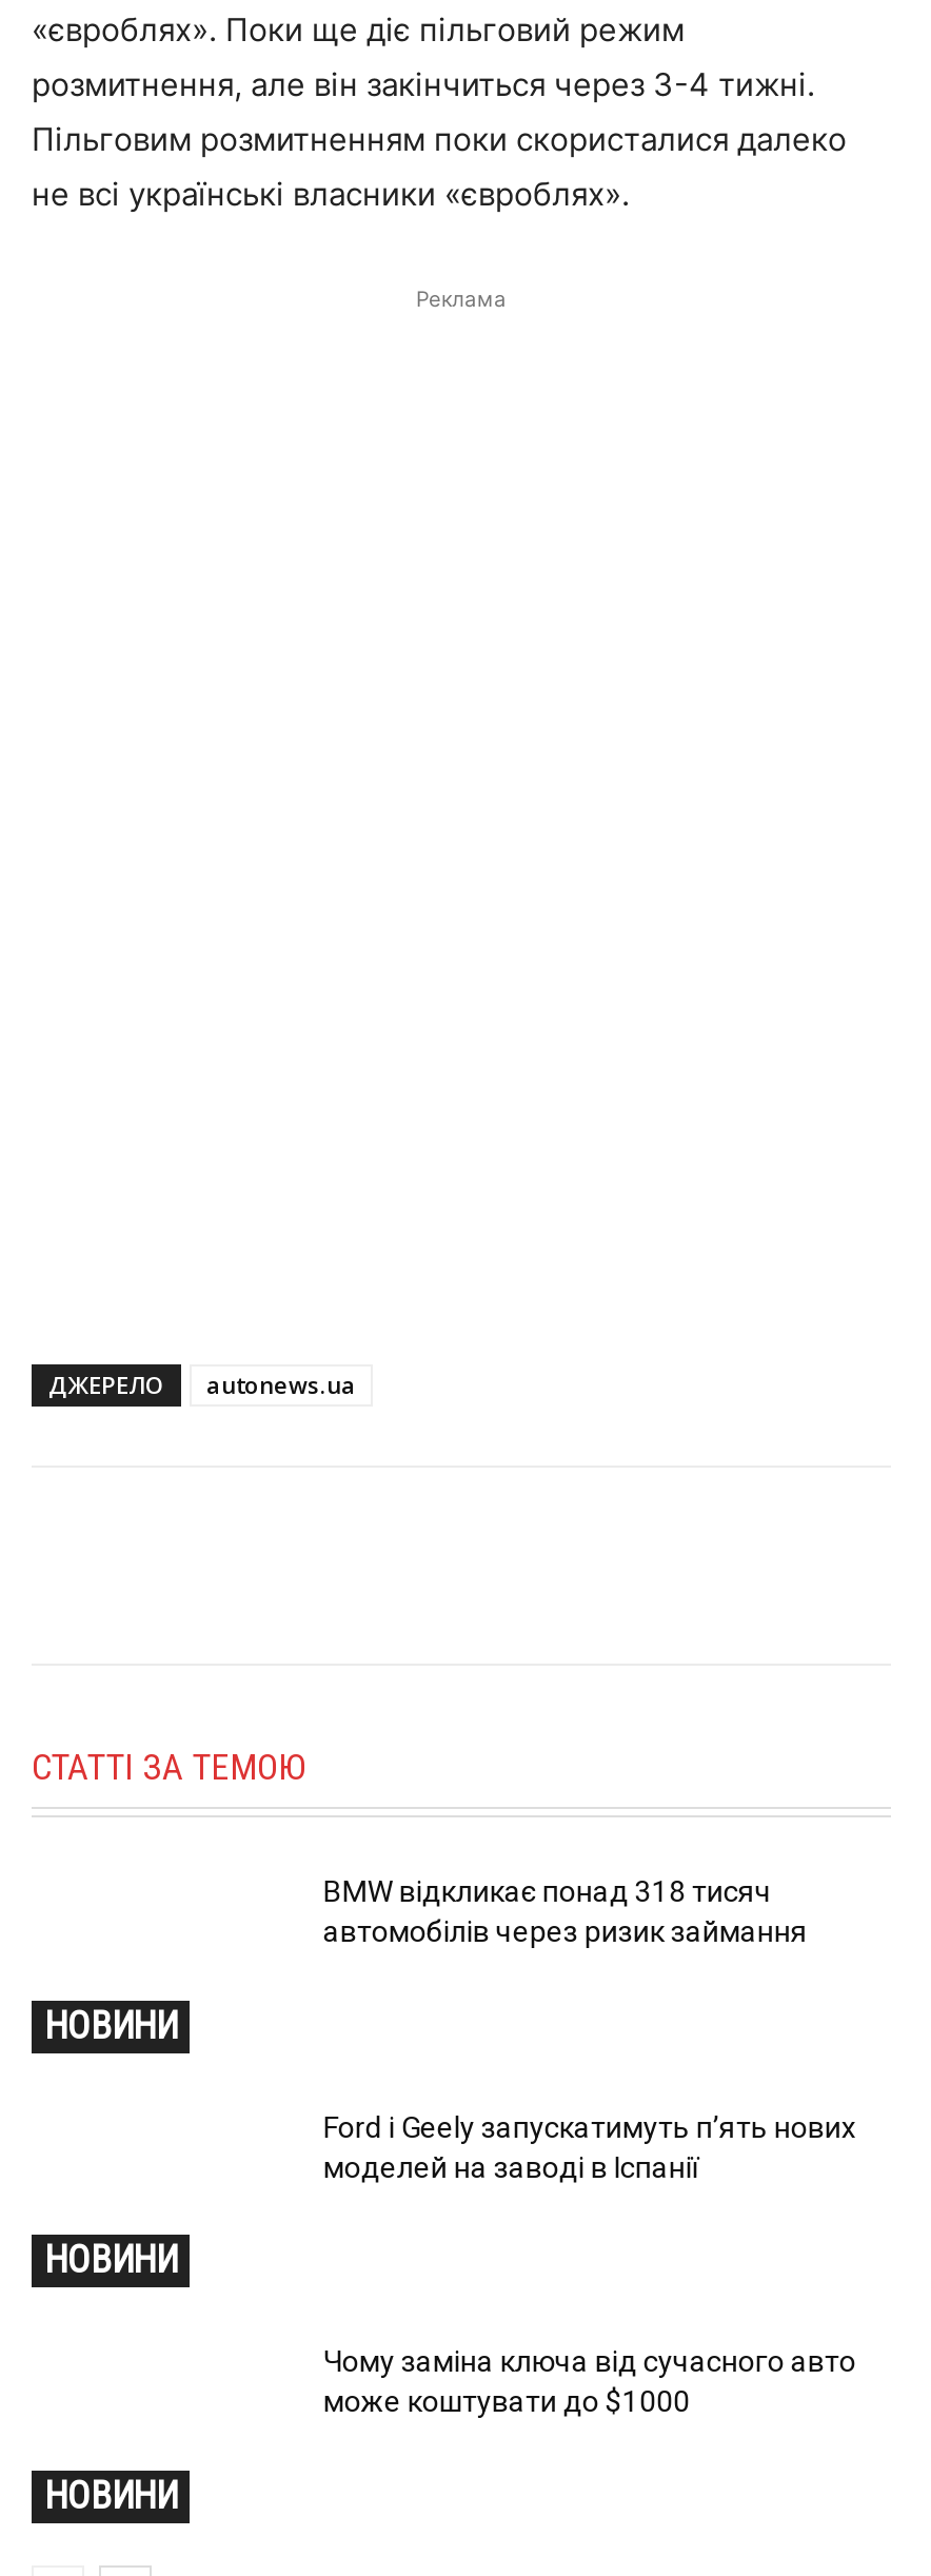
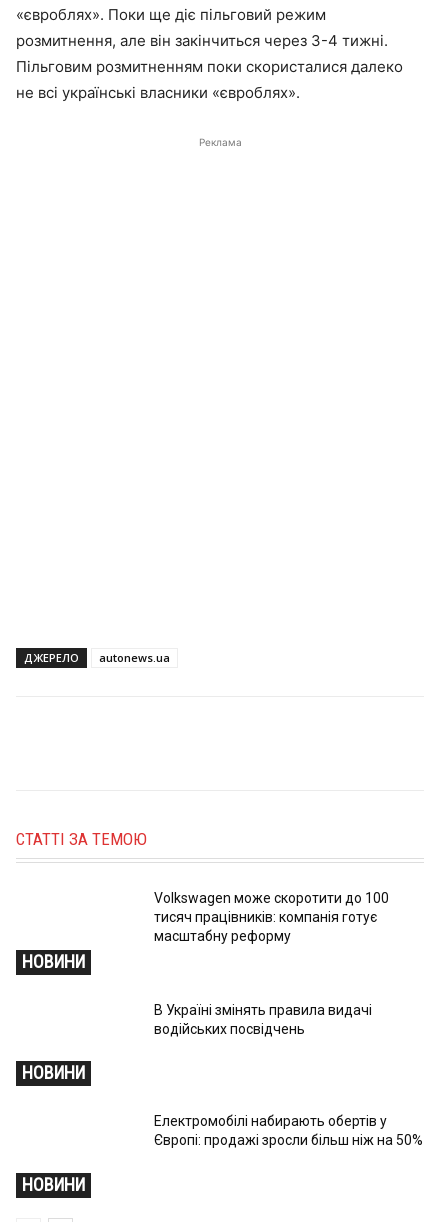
- BMW відкликає понад 318 тисяч
- автомобілів через ризик займання
+ Volkswagen може скоротити до 100
+ тисяч працівників: компанія готує
+ масштабну реформу

- Ford і Geely запускатимуть п’ять нових
- моделей на заводі в Іспанії
+ В Україні змінять правила видачі
+ водійських посвідчень

- Чому заміна ключа від сучасного авто
- може коштувати до $1000
+ Електромобілі набирають обертів у
+ Європі: продажі зросли більш ніж на 50%
